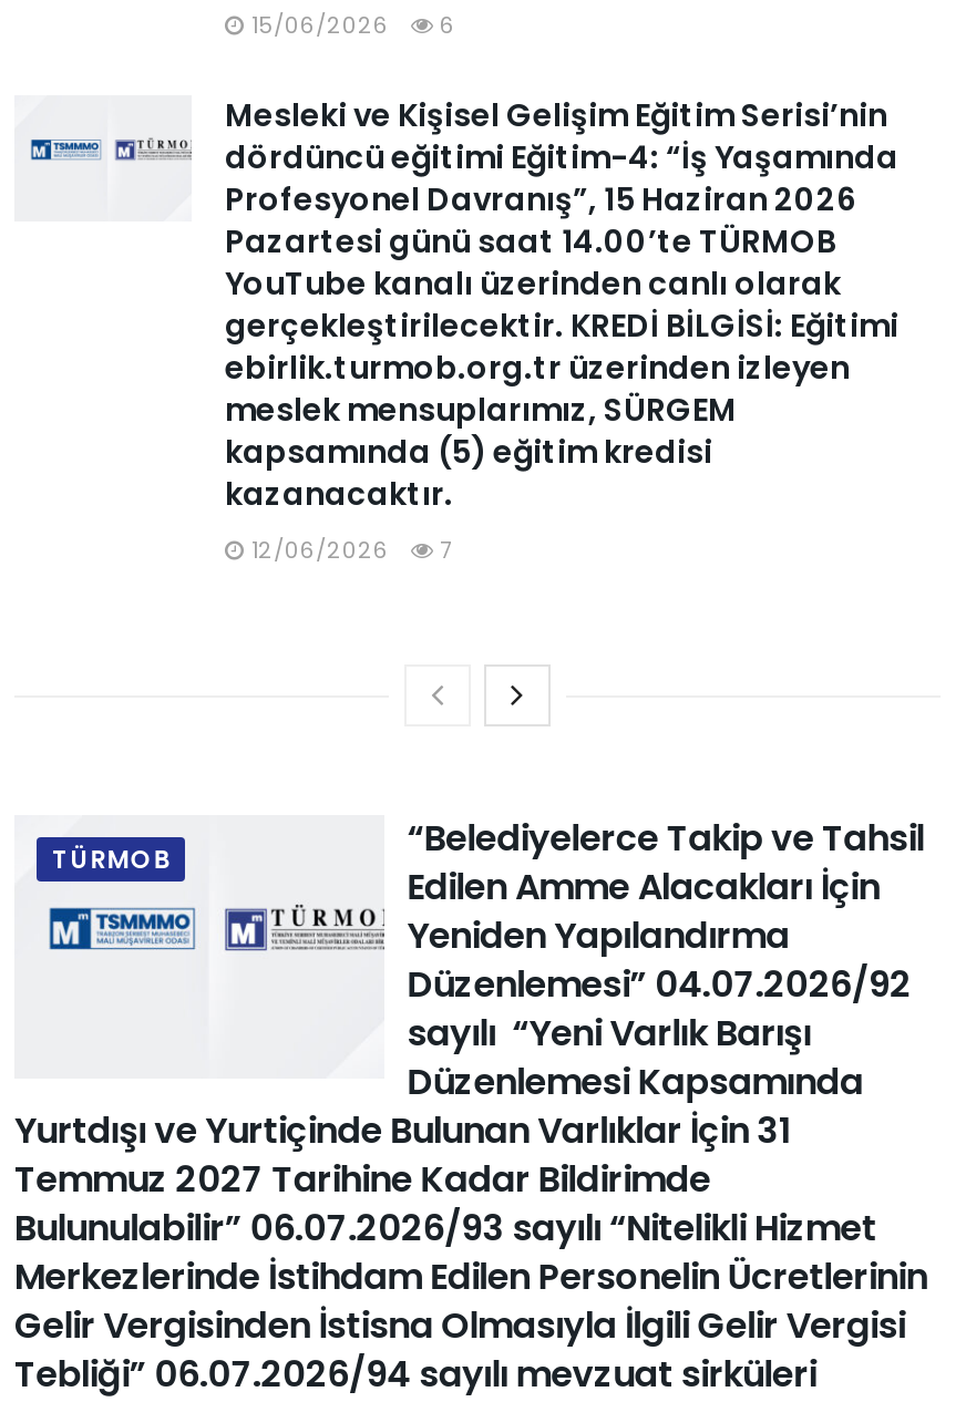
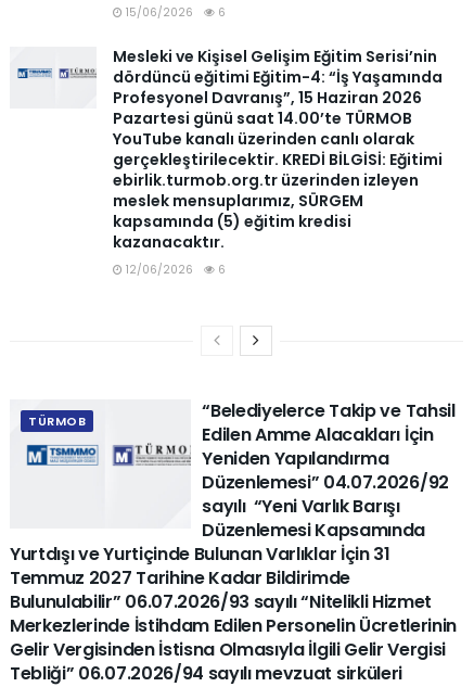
- 12/06/2026 7
+ 12/06/2026 6
